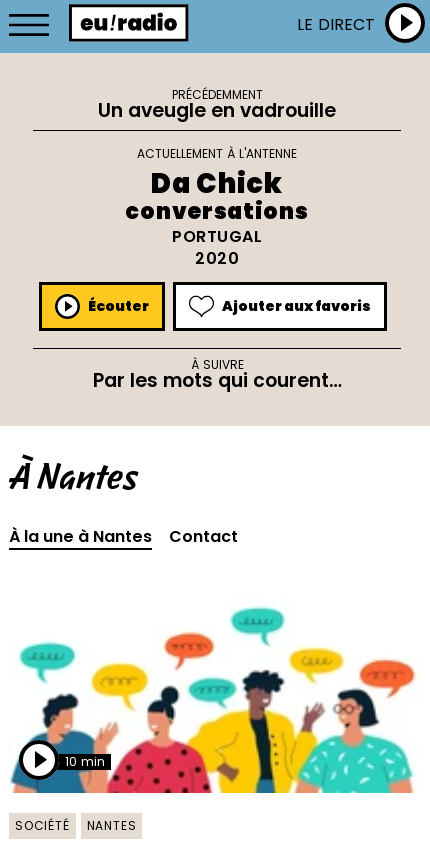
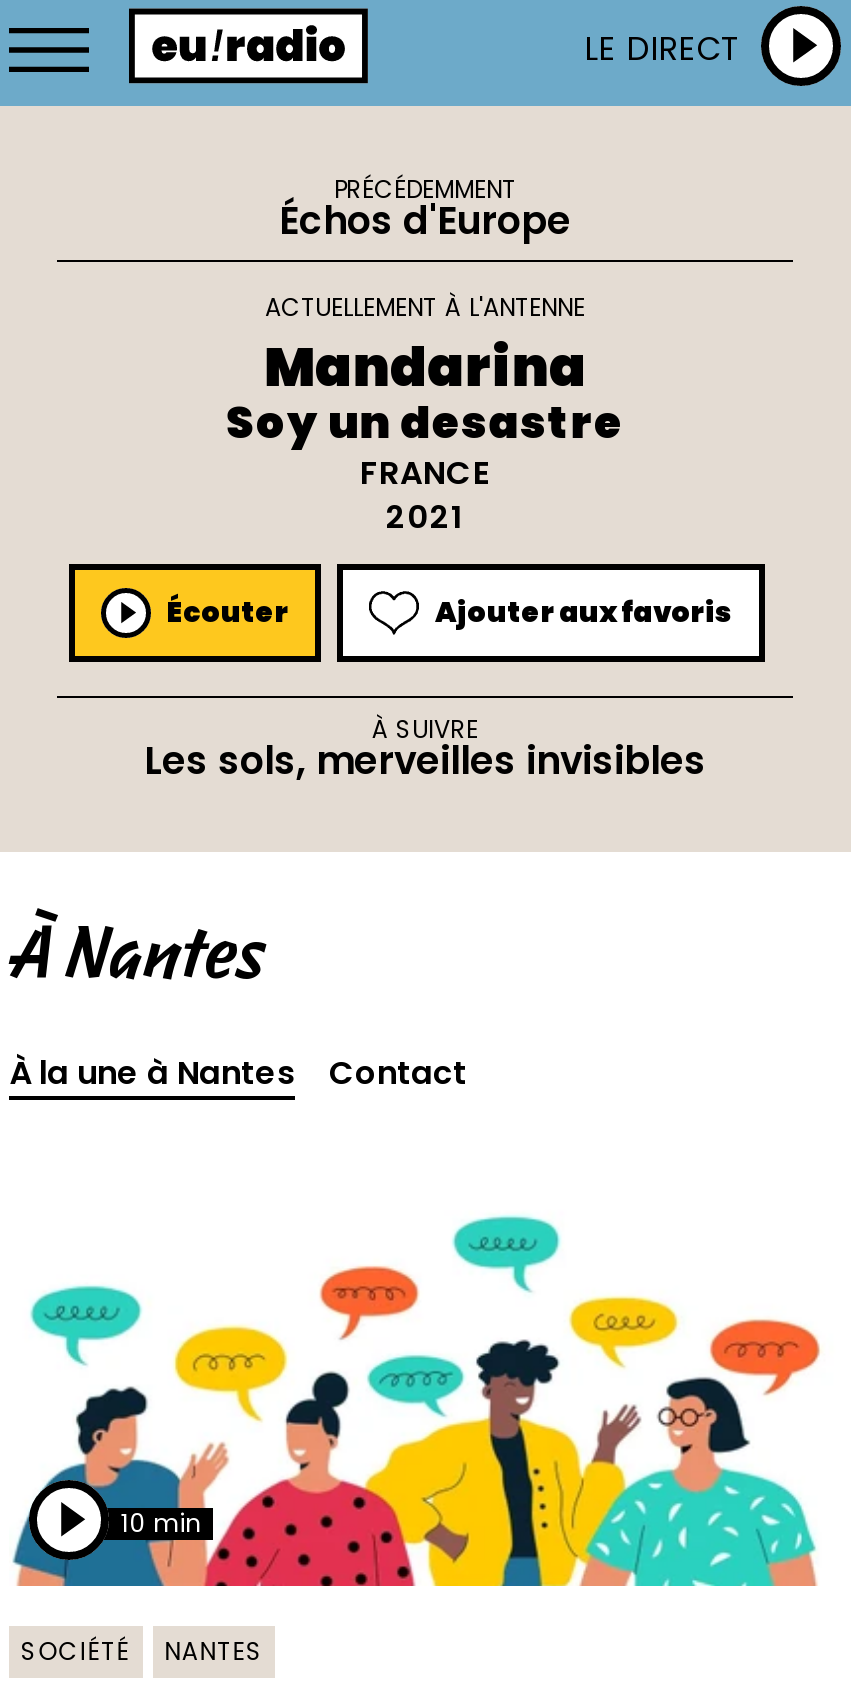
- Un aveugle en vadrouille
+ Échos d'Europe

- Da Chick
- conversations
- PORTUGAL
- 2020
+ Mandarina
+ Soy un desastre
+ FRANCE
+ 2021

- Par les mots qui courent…
+ Les sols, merveilles invisibles
